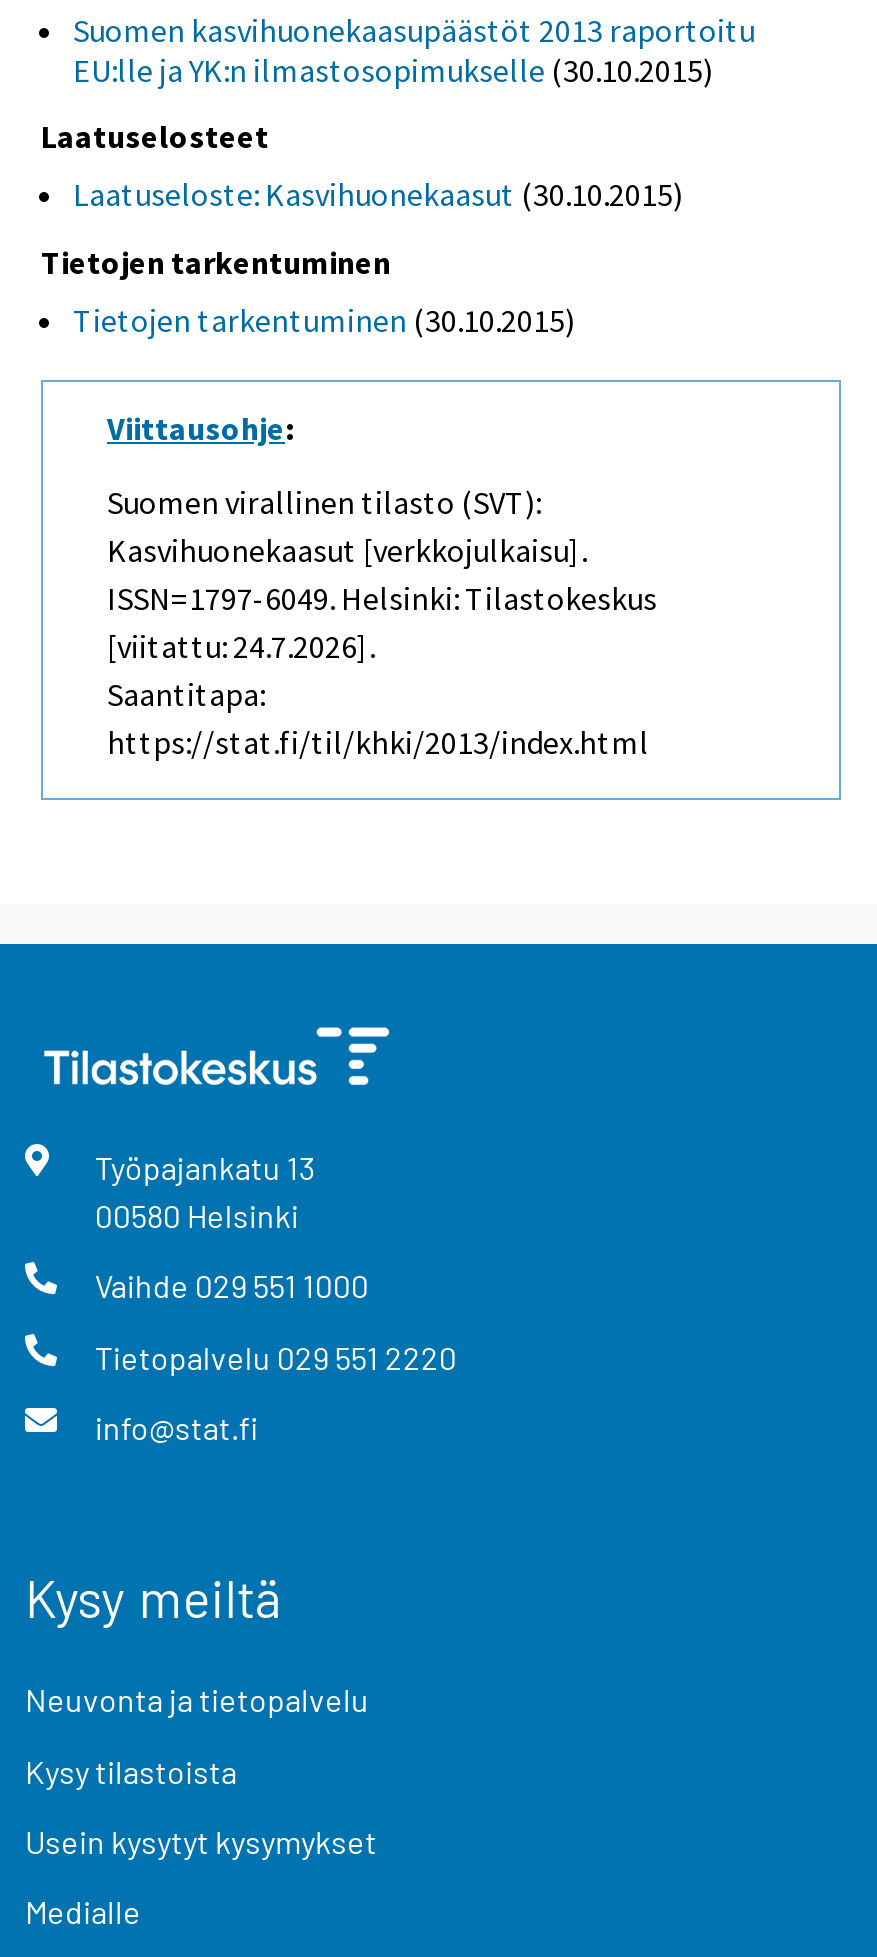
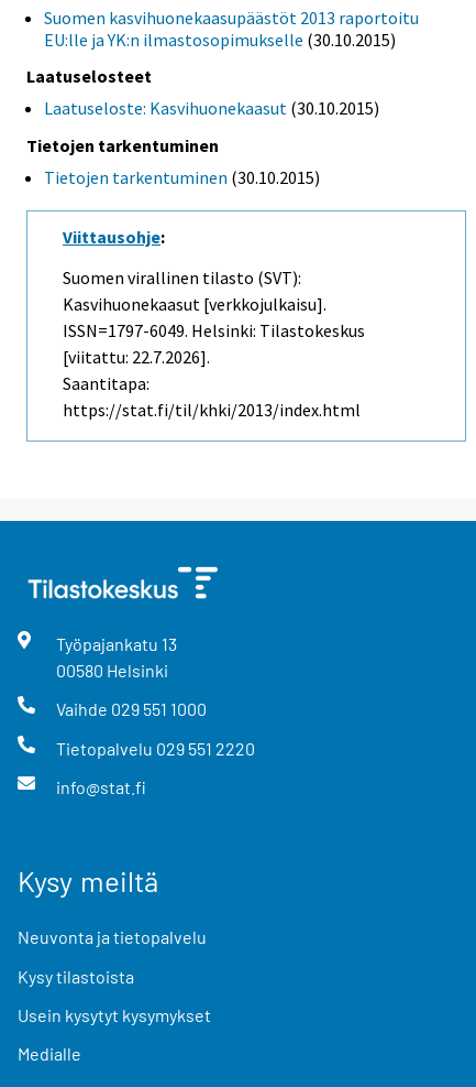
- [viitattu: 24.7.2026].
+ [viitattu: 22.7.2026].
